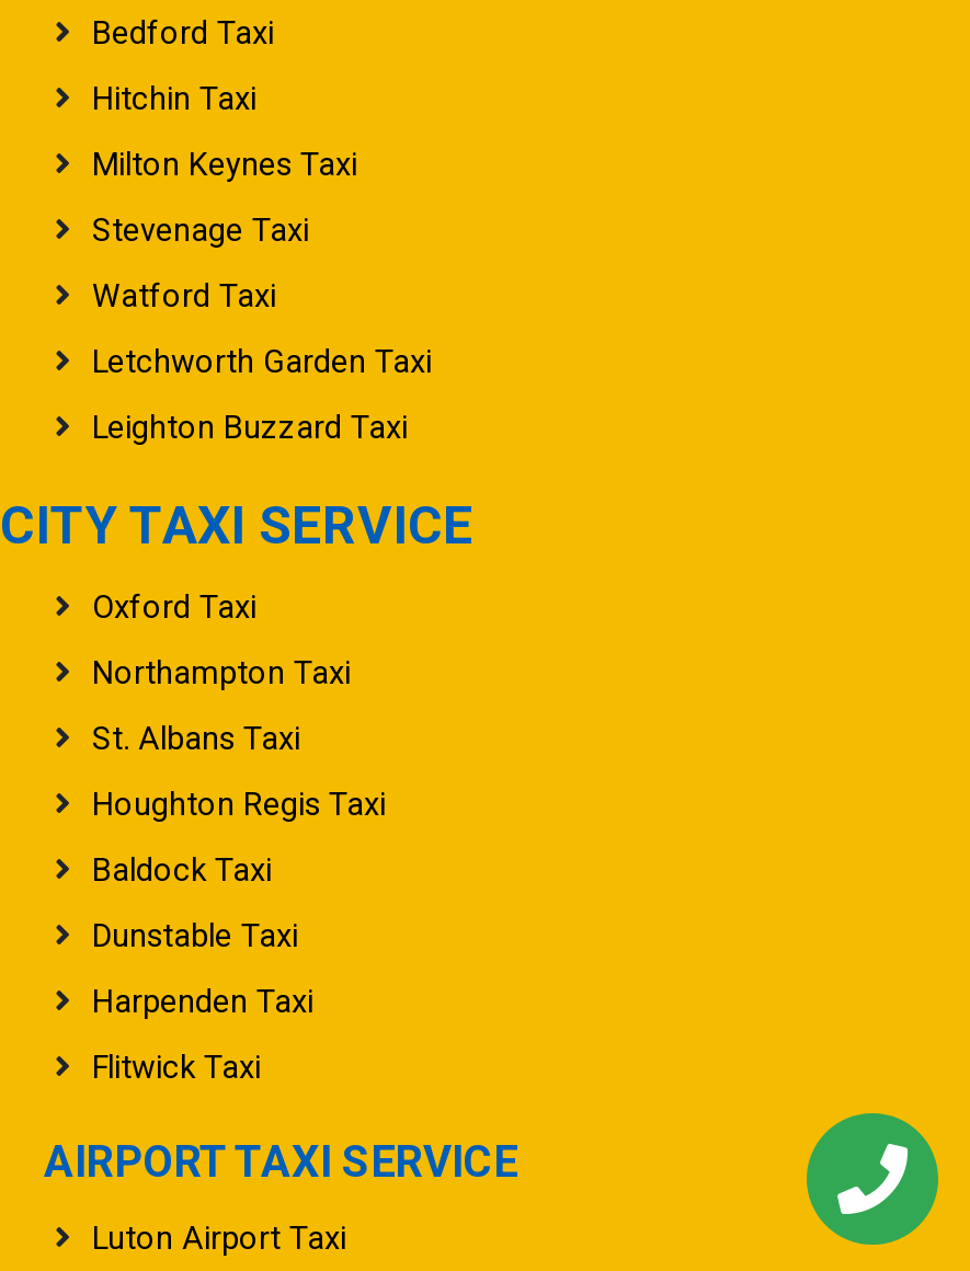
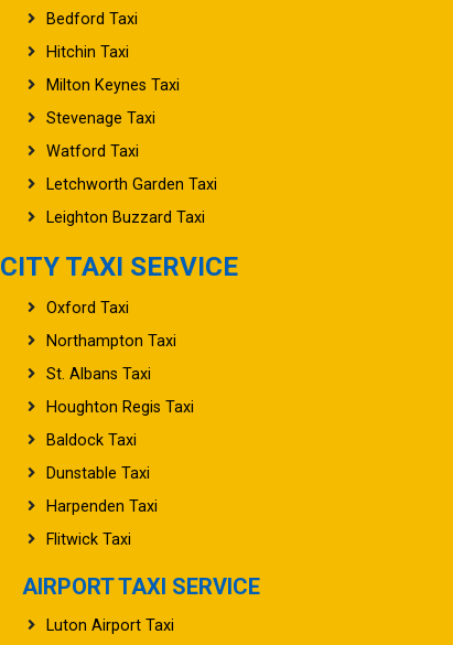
- [image]
